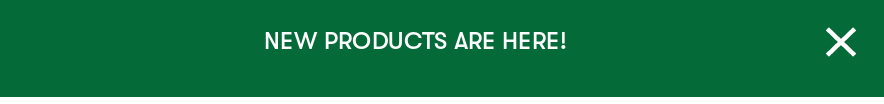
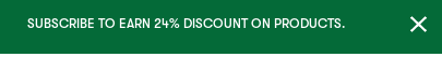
- NEW PRODUCTS ARE HERE!
+ SUBSCRIBE TO EARN 24% DISCOUNT ON PRODUCTS.
